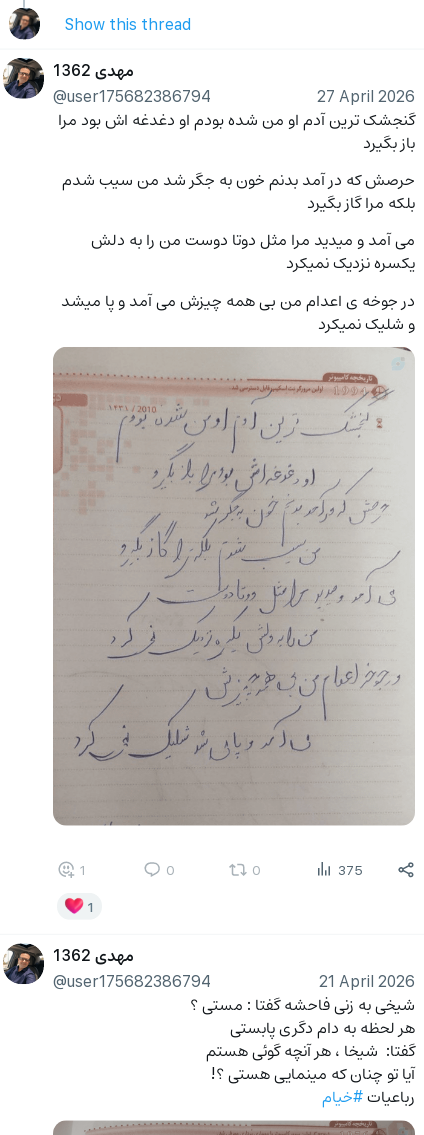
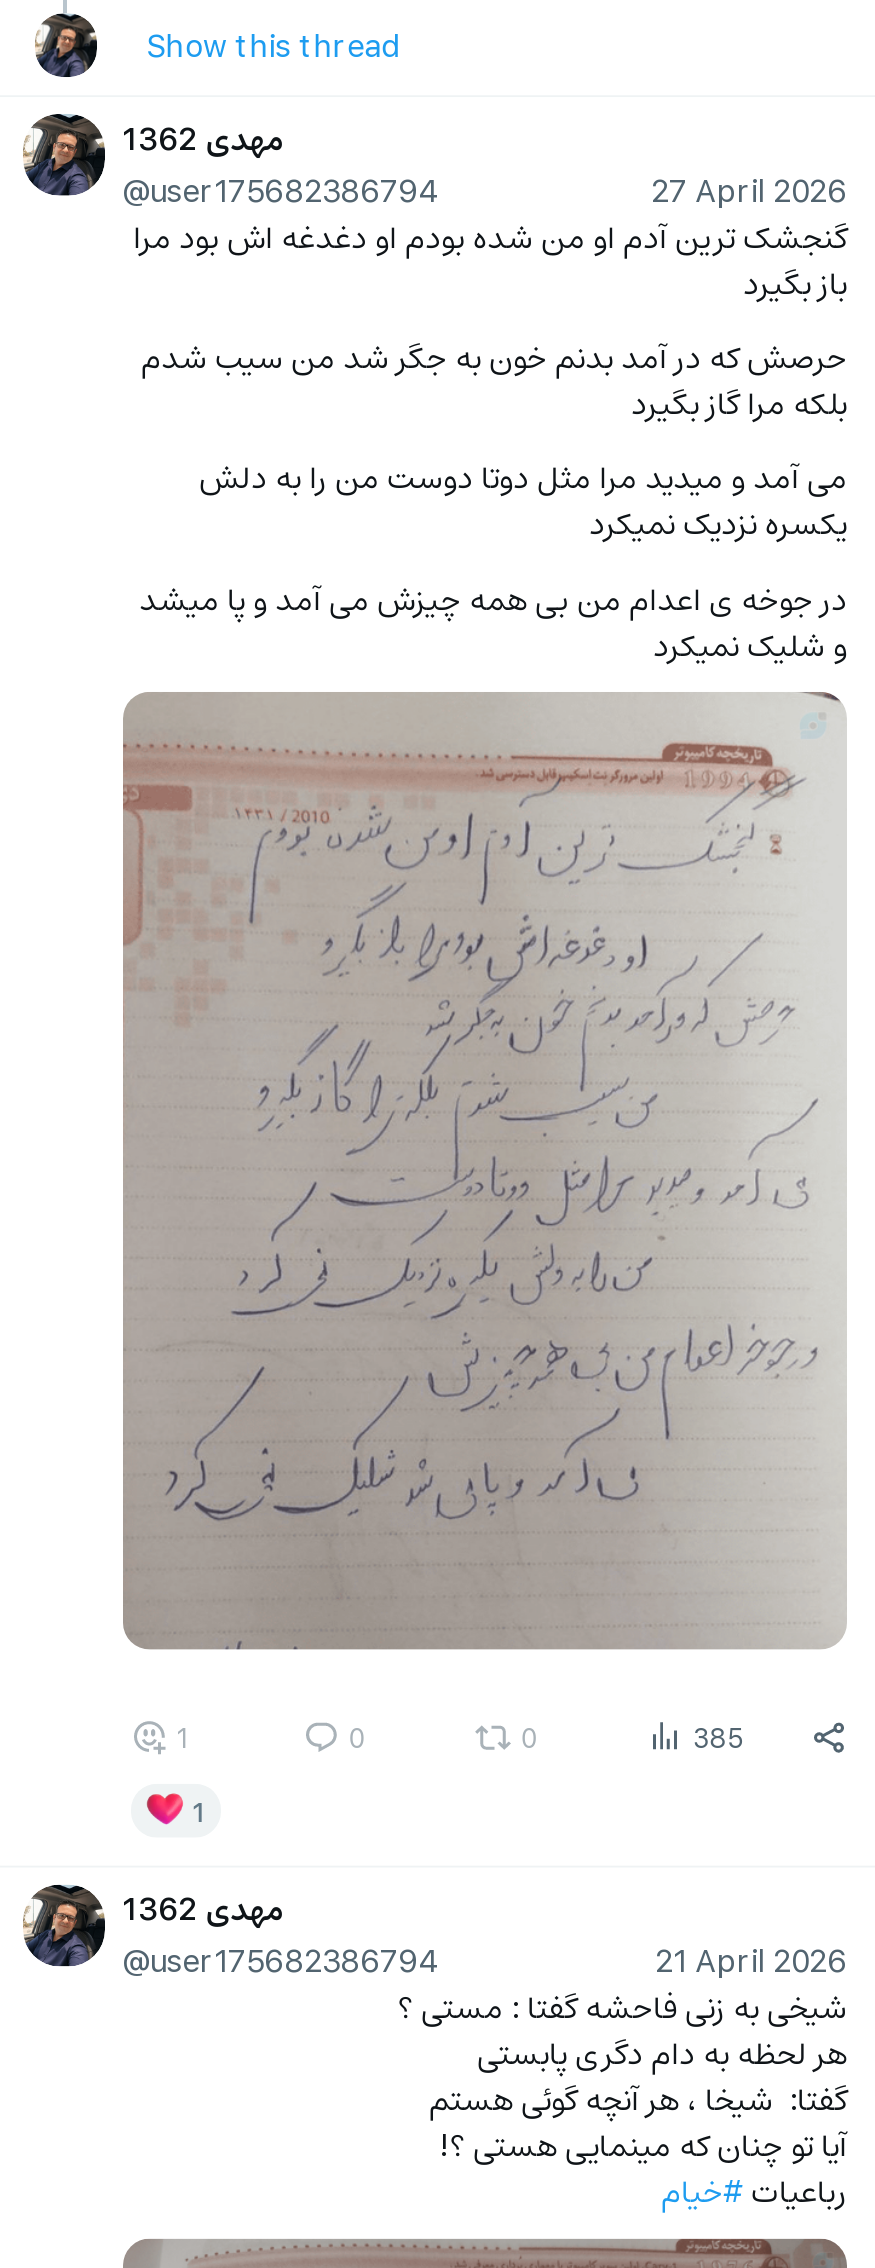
- 375
+ 385
